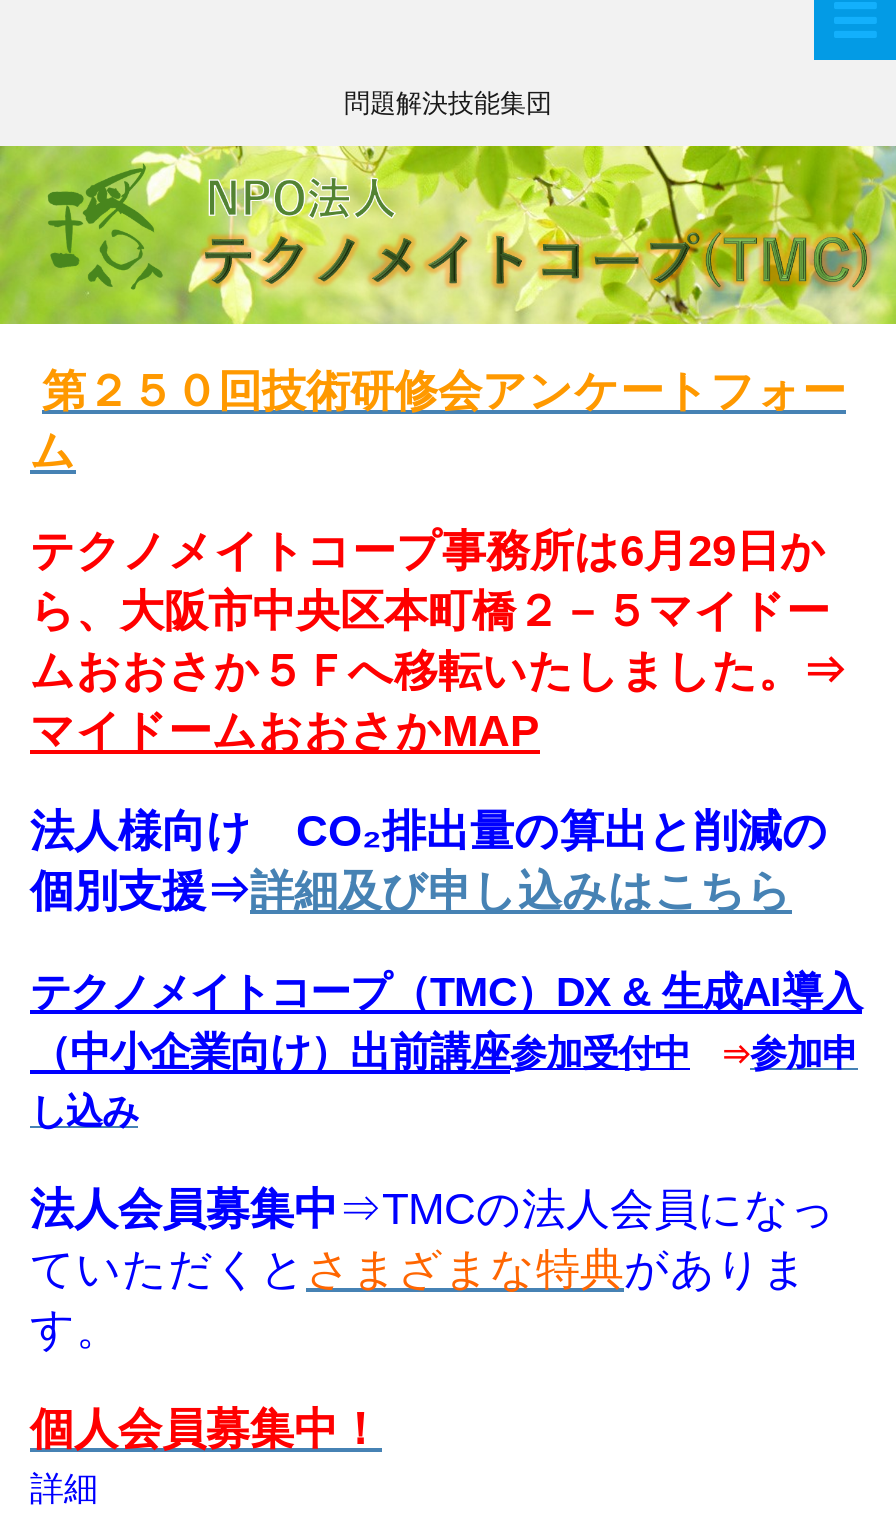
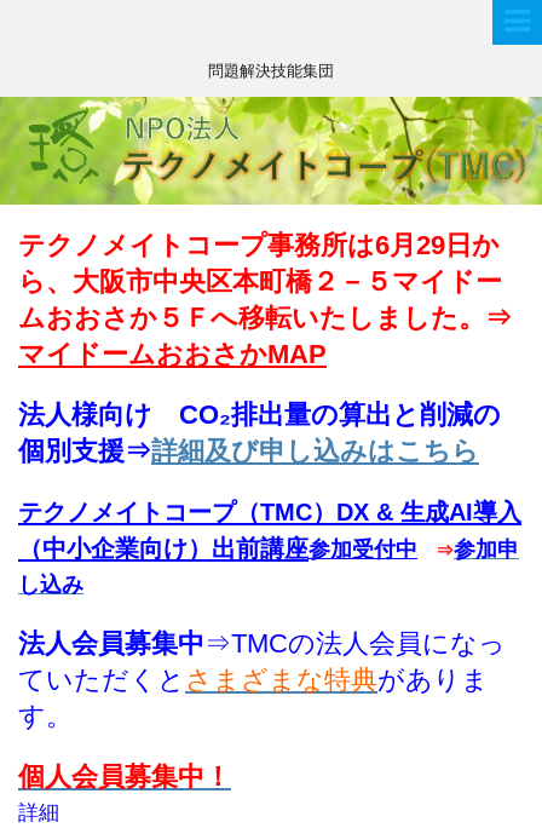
- 第２５０回技術研修会アンケートフォー
- ム
